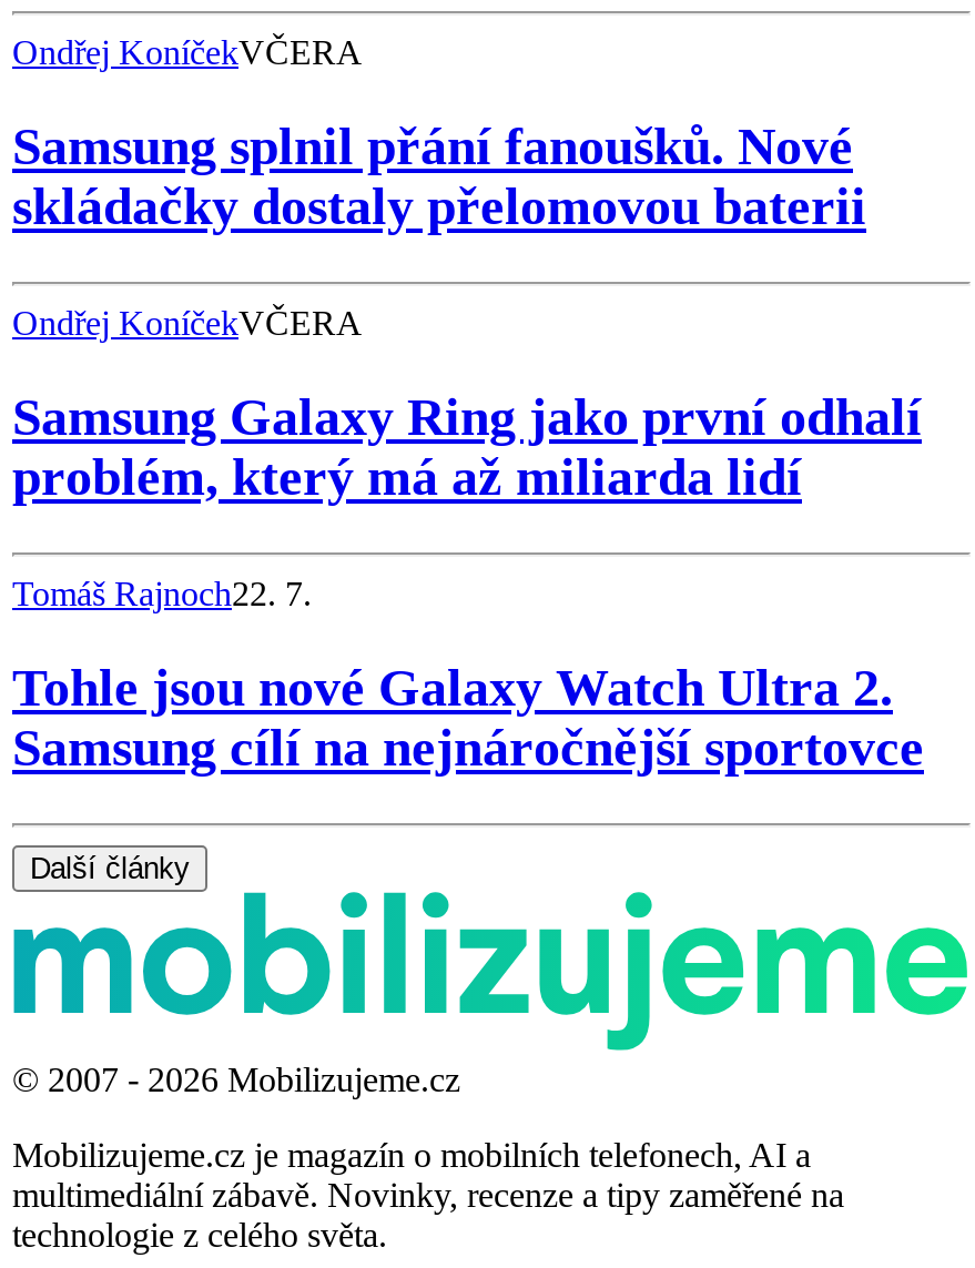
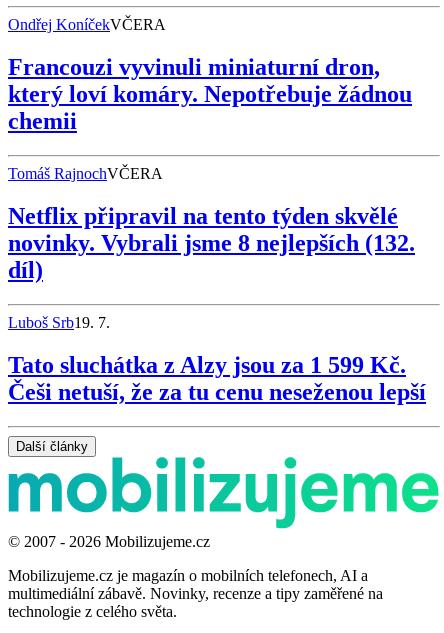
- Samsung splnil přání fanoušků. Nové
- skládačky dostaly přelomovou baterii
+ Francouzi vyvinuli miniaturní dron,
+ který loví komáry. Nepotřebuje žádnou
+ chemii

- Ondřej KoníčekVČERA
+ Tomáš RajnochVČERA

- Samsung Galaxy Ring jako první odhalí
- problém, který má až miliarda lidí
+ Netflix připravil na tento týden skvělé
+ novinky. Vybrali jsme 8 nejlepších (132.
+ díl)

- Tomáš Rajnoch22. 7.
+ Luboš Srb19. 7.

- Tohle jsou nové Galaxy Watch Ultra 2.
- Samsung cílí na nejnáročnější sportovce
+ Tato sluchátka z Alzy jsou za 1 599 Kč.
+ Češi netuší, že za tu cenu neseženou lepší
